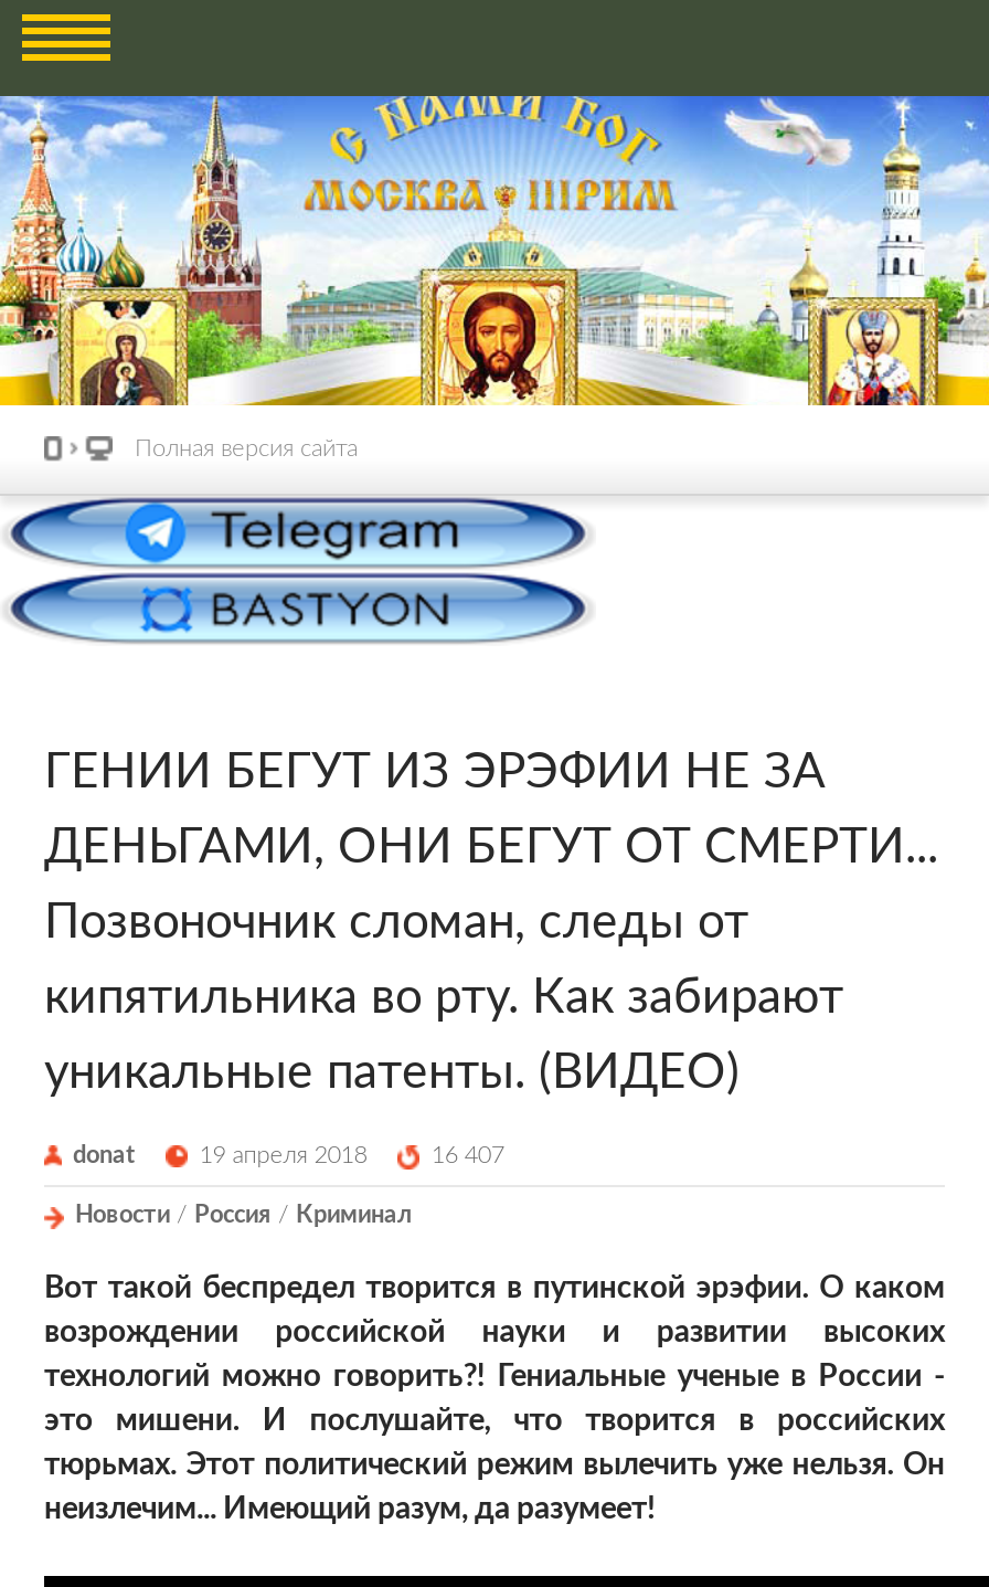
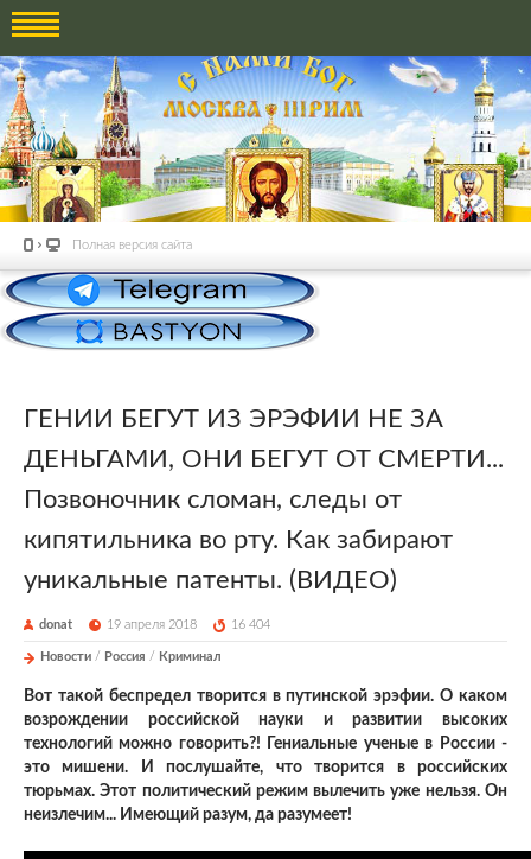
- 16 407
+ 16 404
